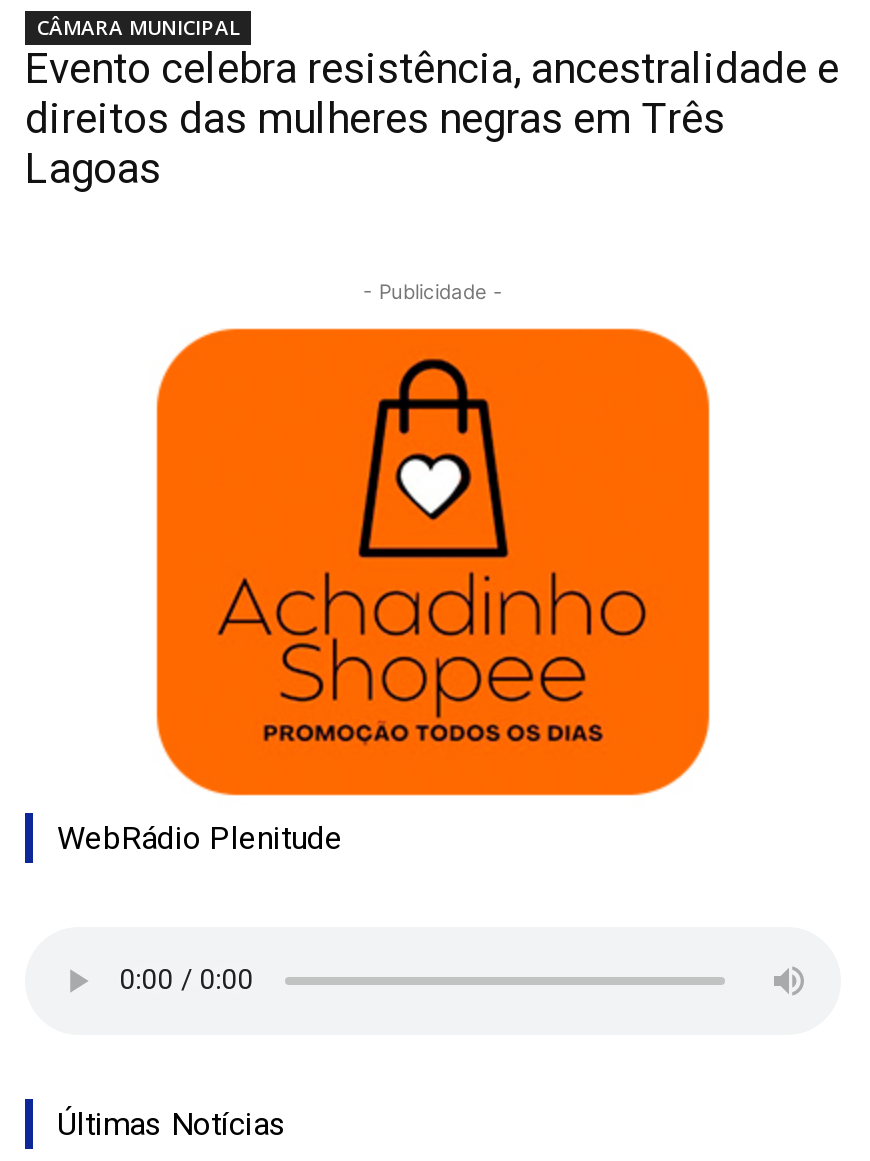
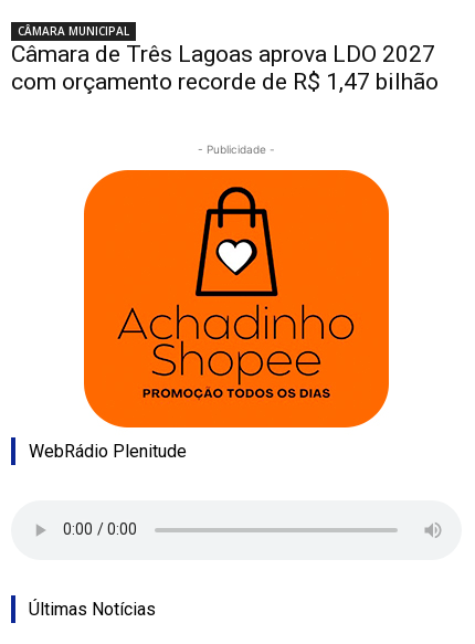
- Evento celebra resistência, ancestralidade e
- direitos das mulheres negras em Três
- Lagoas
+ Câmara de Três Lagoas aprova LDO 2027
+ com orçamento recorde de R$ 1,47 bilhão
